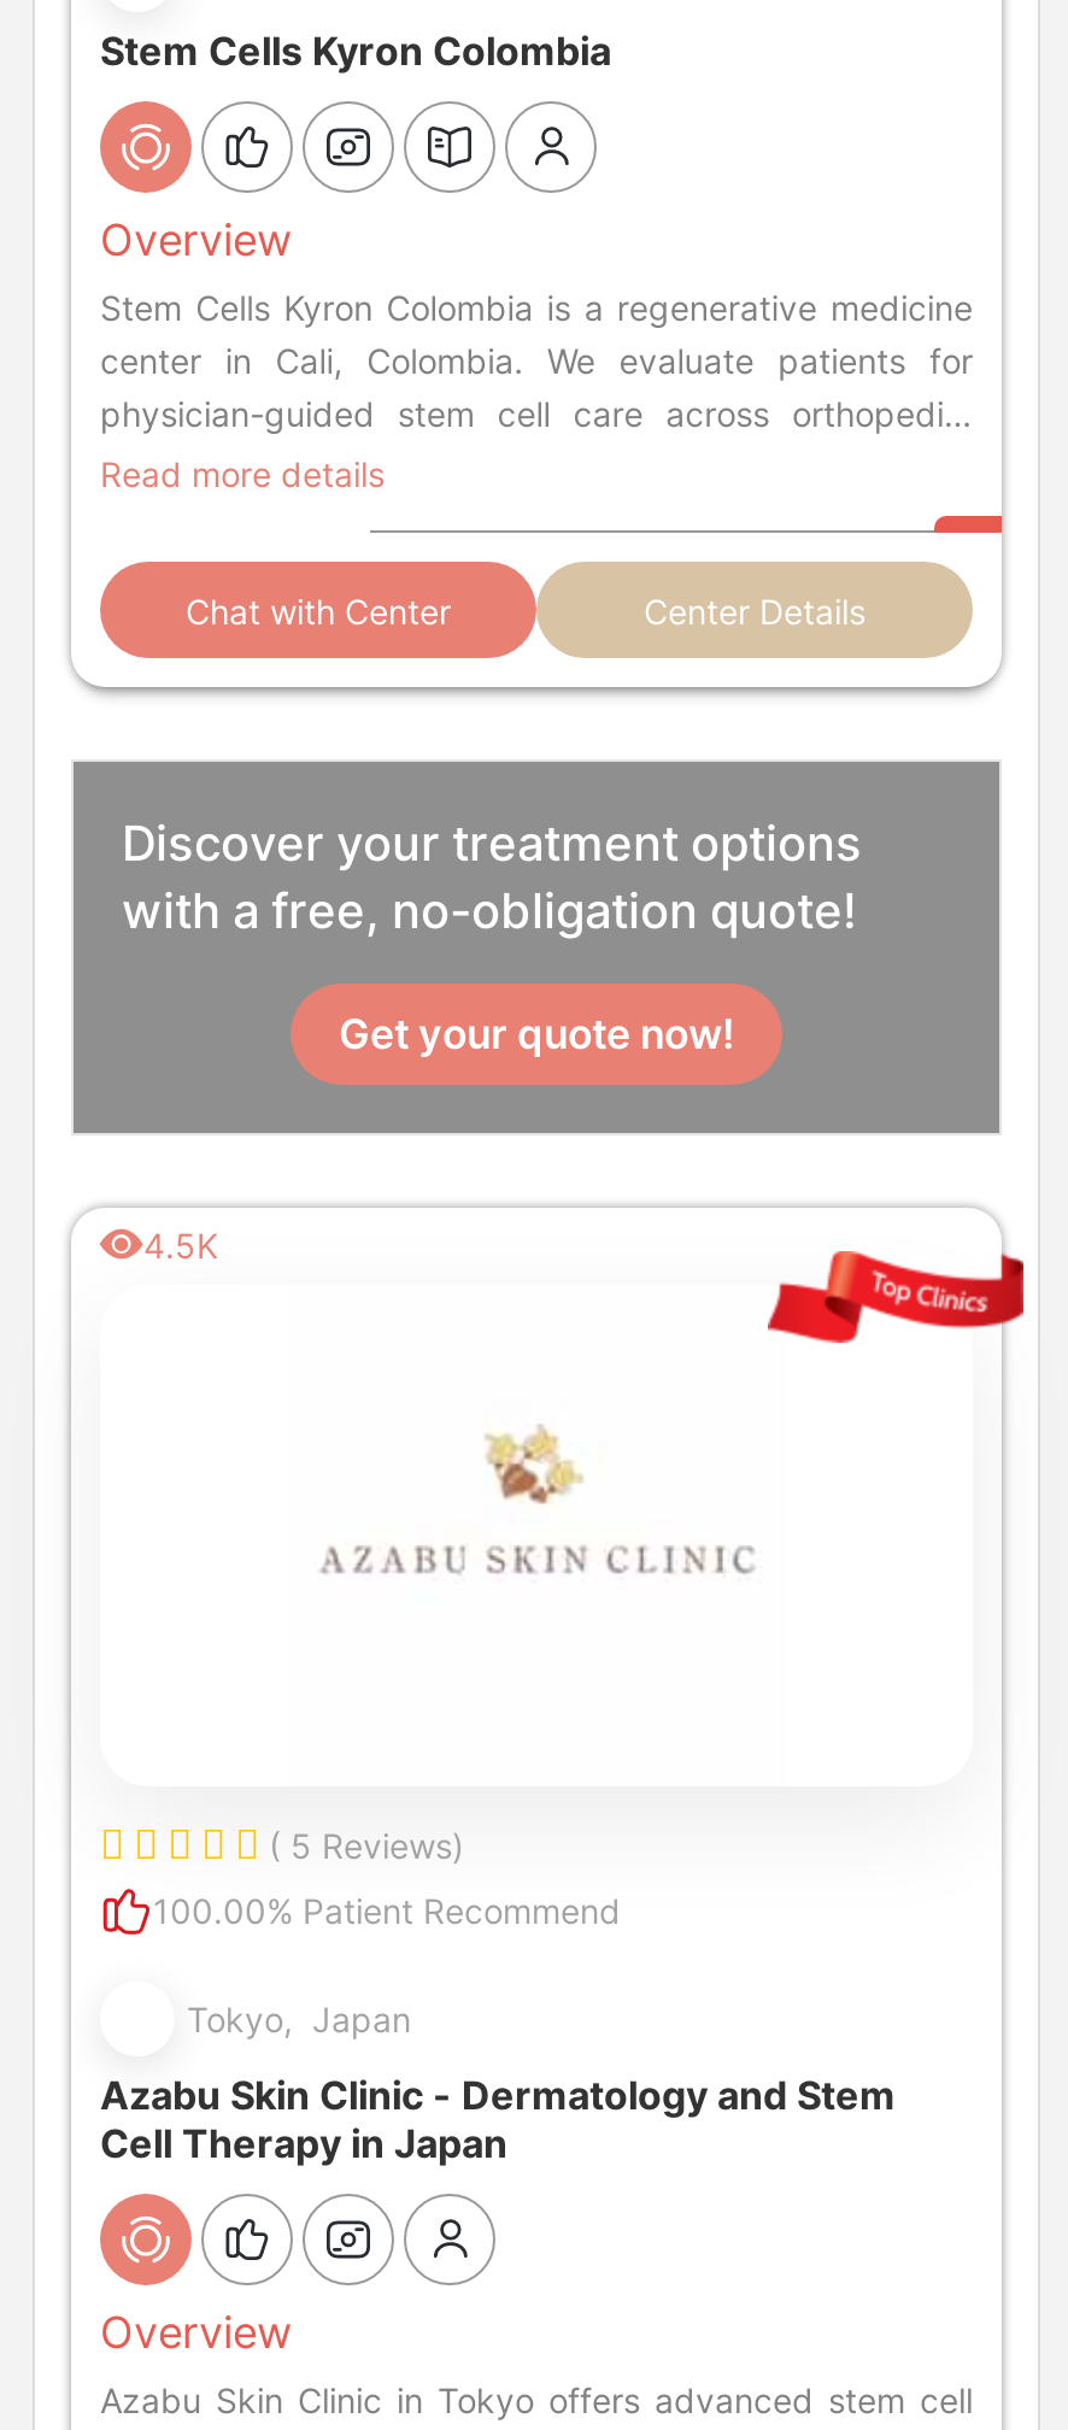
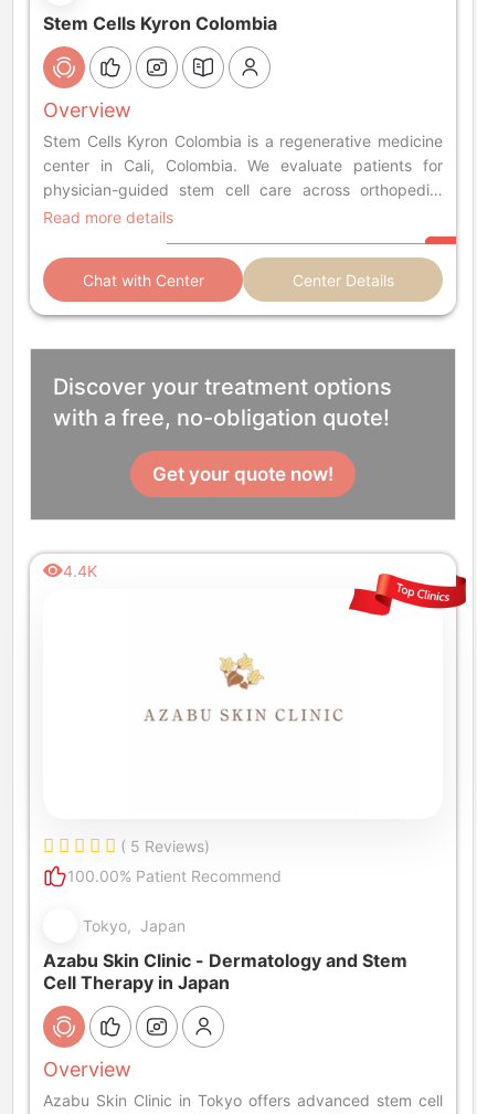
- 4.5K
+ 4.4K
